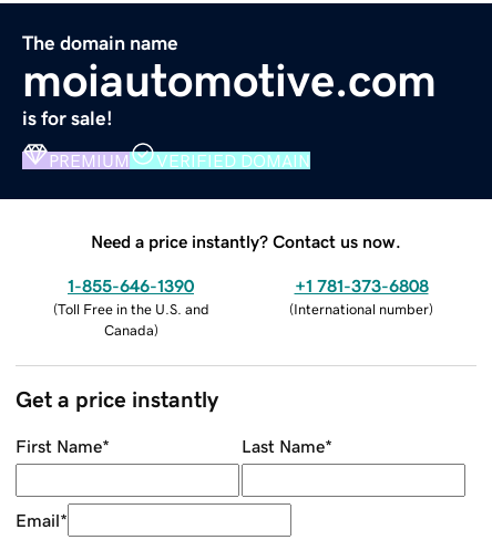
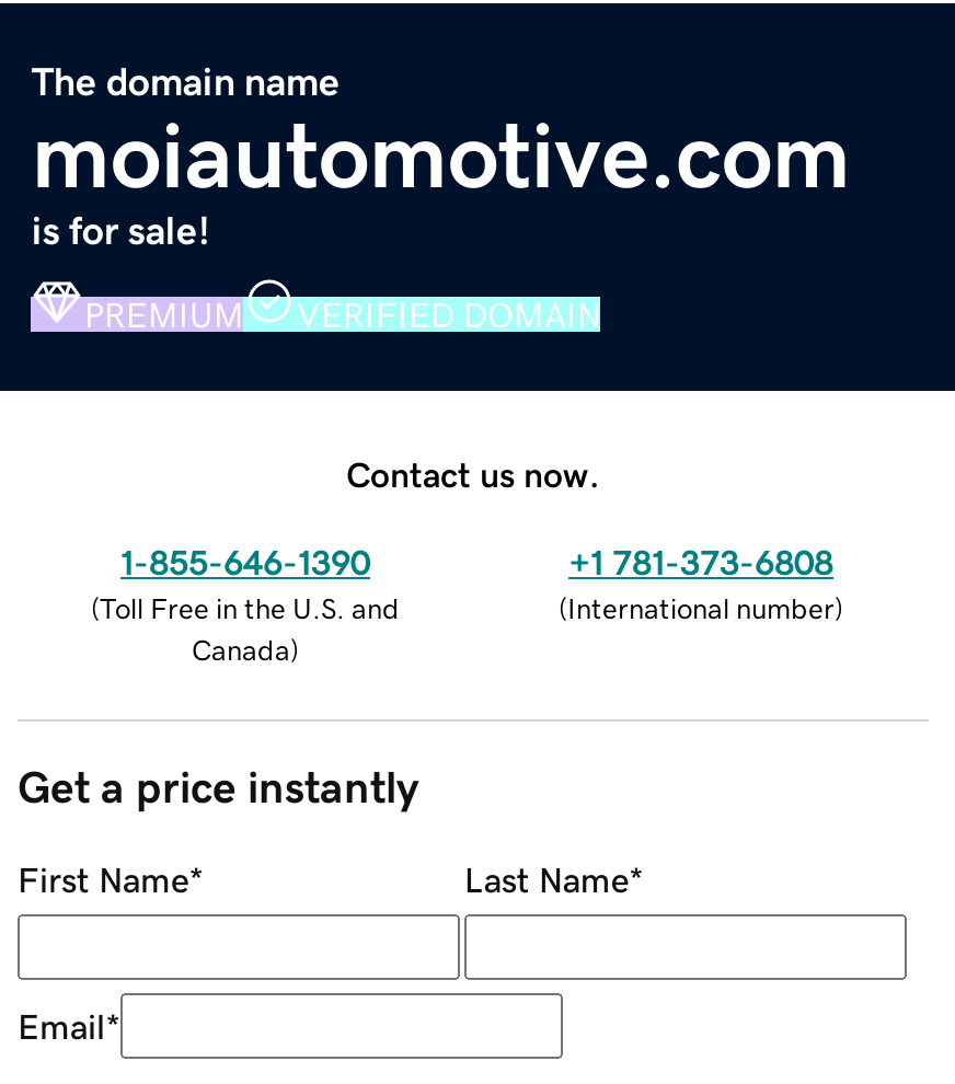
- Need a price instantly? Contact us now.
+ Contact us now.
